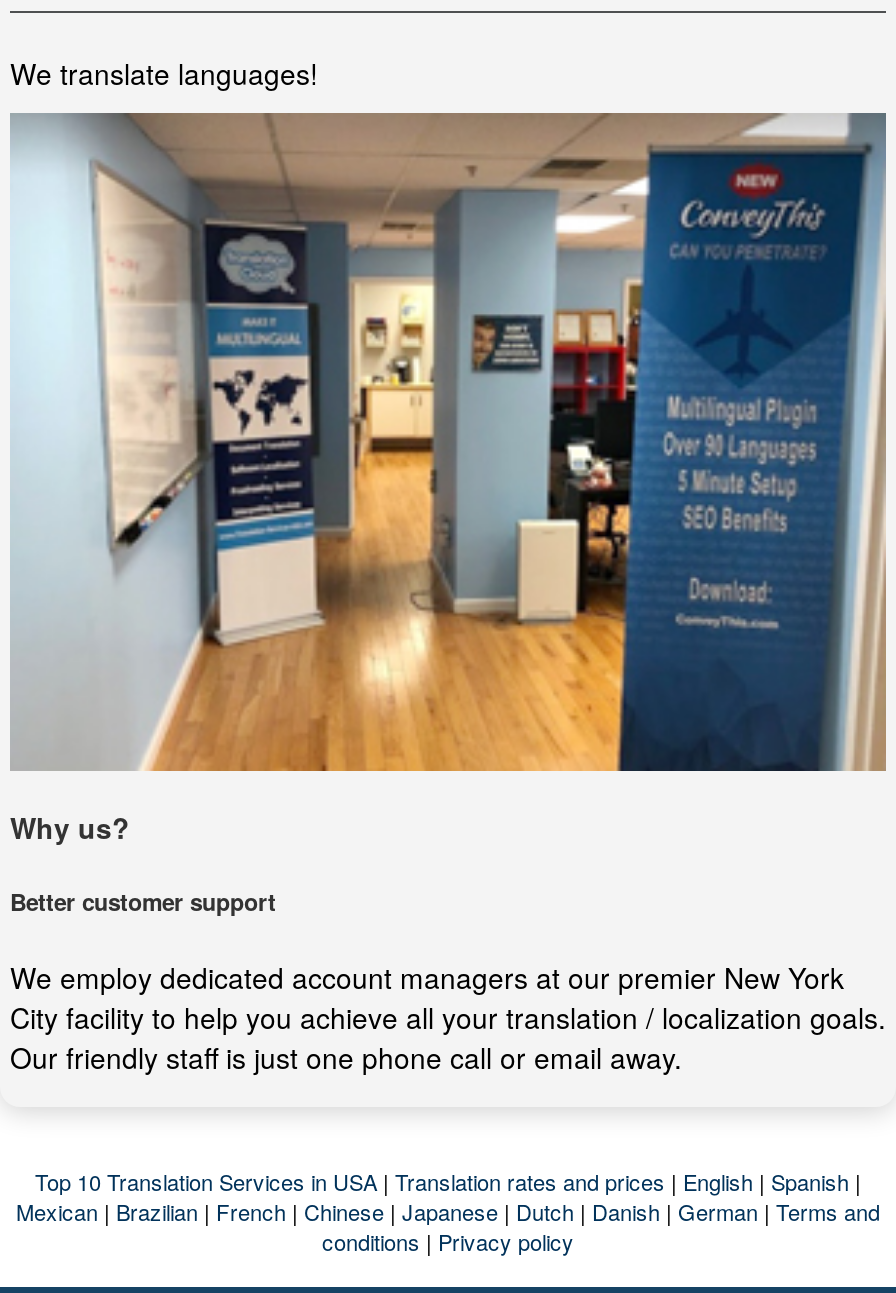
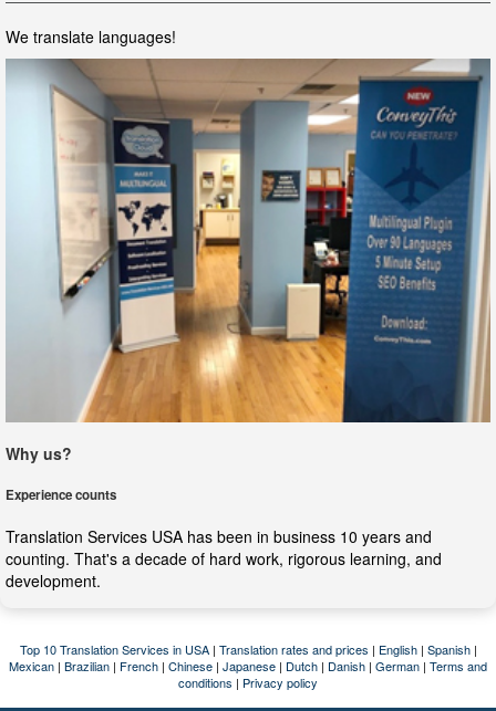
- Better customer support
+ Experience counts

- We employ dedicated account managers at our premier New York
- City facility to help you achieve all your translation / localization goals.
- Our friendly staff is just one phone call or email away.
+ Translation Services USA has been in business 10 years and
+ counting. That's a decade of hard work, rigorous learning, and
+ development.
